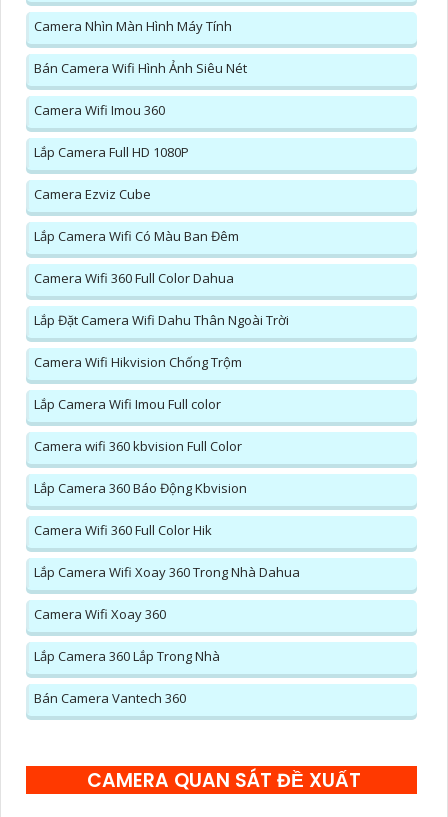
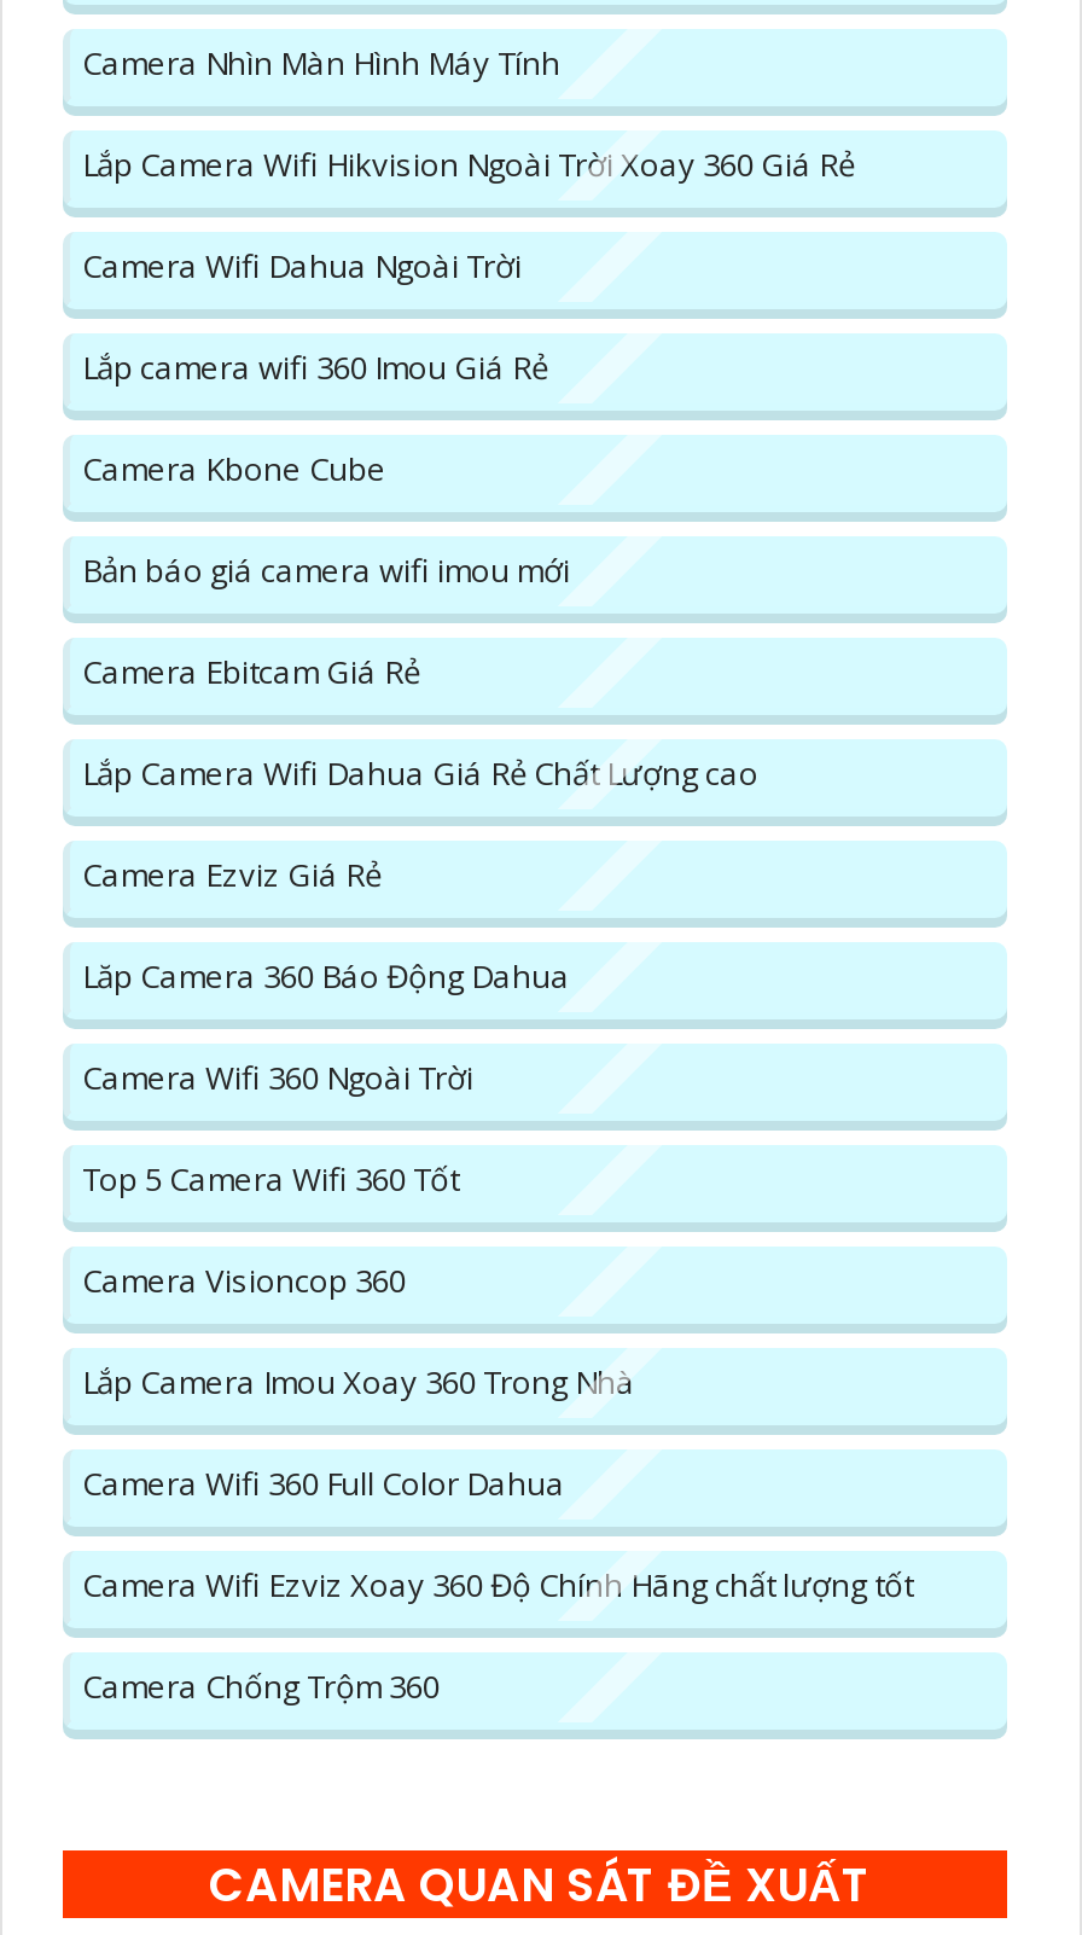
- Bán Camera Wifi Hình Ảnh Siêu Nét
- Camera Wifi Imou 360
- Lắp Camera Full HD 1080P
- Camera Ezviz Cube
- Lắp Camera Wifi Có Màu Ban Đêm
+ Lắp Camera Wifi Hikvision Ngoài Trời Xoay 360 Giá Rẻ
+ Camera Wifi Dahua Ngoài Trời
+ Lắp camera wifi 360 Imou Giá Rẻ
+ Camera Kbone Cube
+ Bản báo giá camera wifi imou mới
+ Camera Ebitcam Giá Rẻ
+ Lắp Camera Wifi Dahua Giá Rẻ Chất Lượng cao
+ Camera Ezviz Giá Rẻ
+ Lăp Camera 360 Báo Động Dahua
+ Camera Wifi 360 Ngoài Trời
+ Top 5 Camera Wifi 360 Tốt
+ Camera Visioncop 360
+ Lắp Camera Imou Xoay 360 Trong Nhà

moved down: Camera Wifi 360 Full Color Dahua

- Lắp Đặt Camera Wifi Dahu Thân Ngoài Trời
- Camera Wifi Hikvision Chống Trộm
- Lắp Camera Wifi Imou Full color
- Camera wifi 360 kbvision Full Color
- Lắp Camera 360 Báo Động Kbvision
- Camera Wifi 360 Full Color Hik
- Lắp Camera Wifi Xoay 360 Trong Nhà Dahua
- Camera Wifi Xoay 360
- Lắp Camera 360 Lắp Trong Nhà
- Bán Camera Vantech 360
+ Camera Wifi Ezviz Xoay 360 Độ Chính Hãng chất lượng tốt
+ Camera Chống Trộm 360
